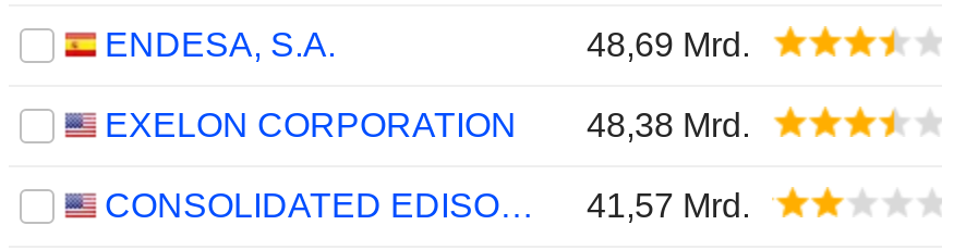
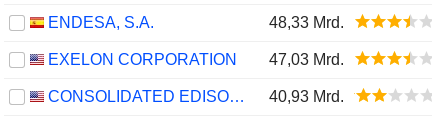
- 48,69 Mrd.
+ 48,33 Mrd.

- EXELON CORPORATION 48,38 Mrd.
+ EXELON CORPORATION 47,03 Mrd.

- 41,57 Mrd.
+ 40,93 Mrd.
